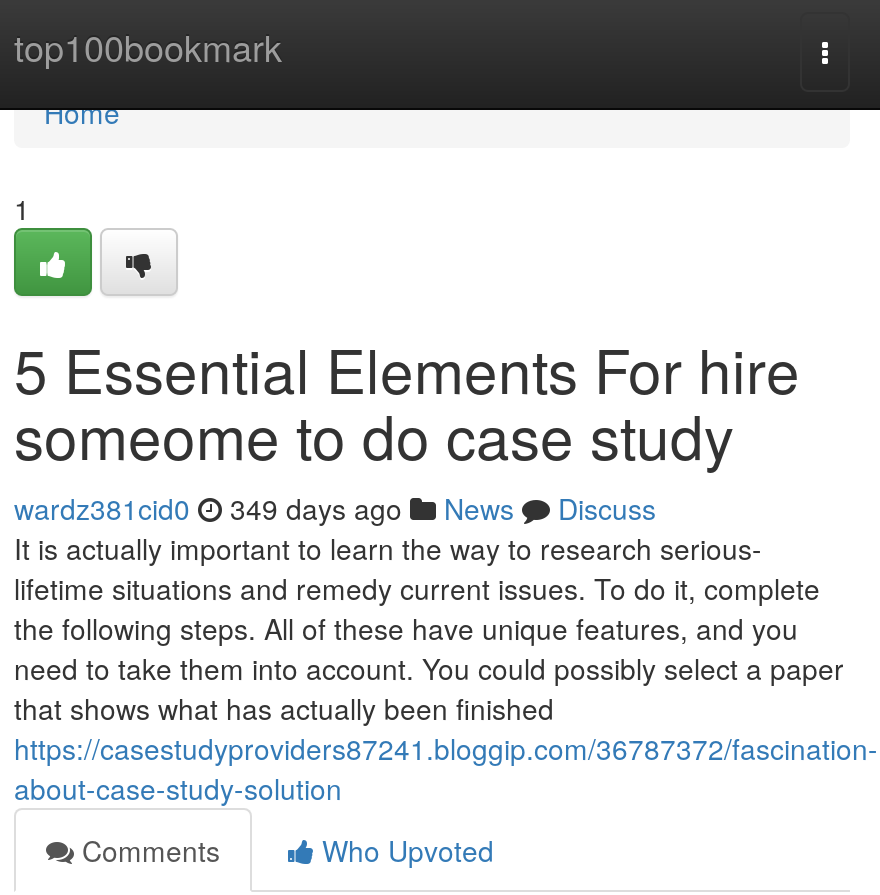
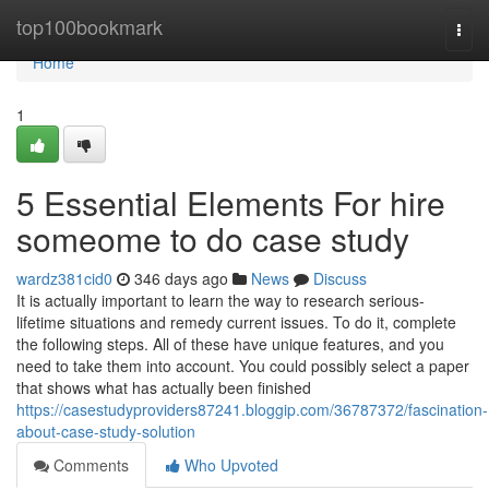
- wardz381cid0 349 days ago News Discuss
+ wardz381cid0 346 days ago News Discuss
